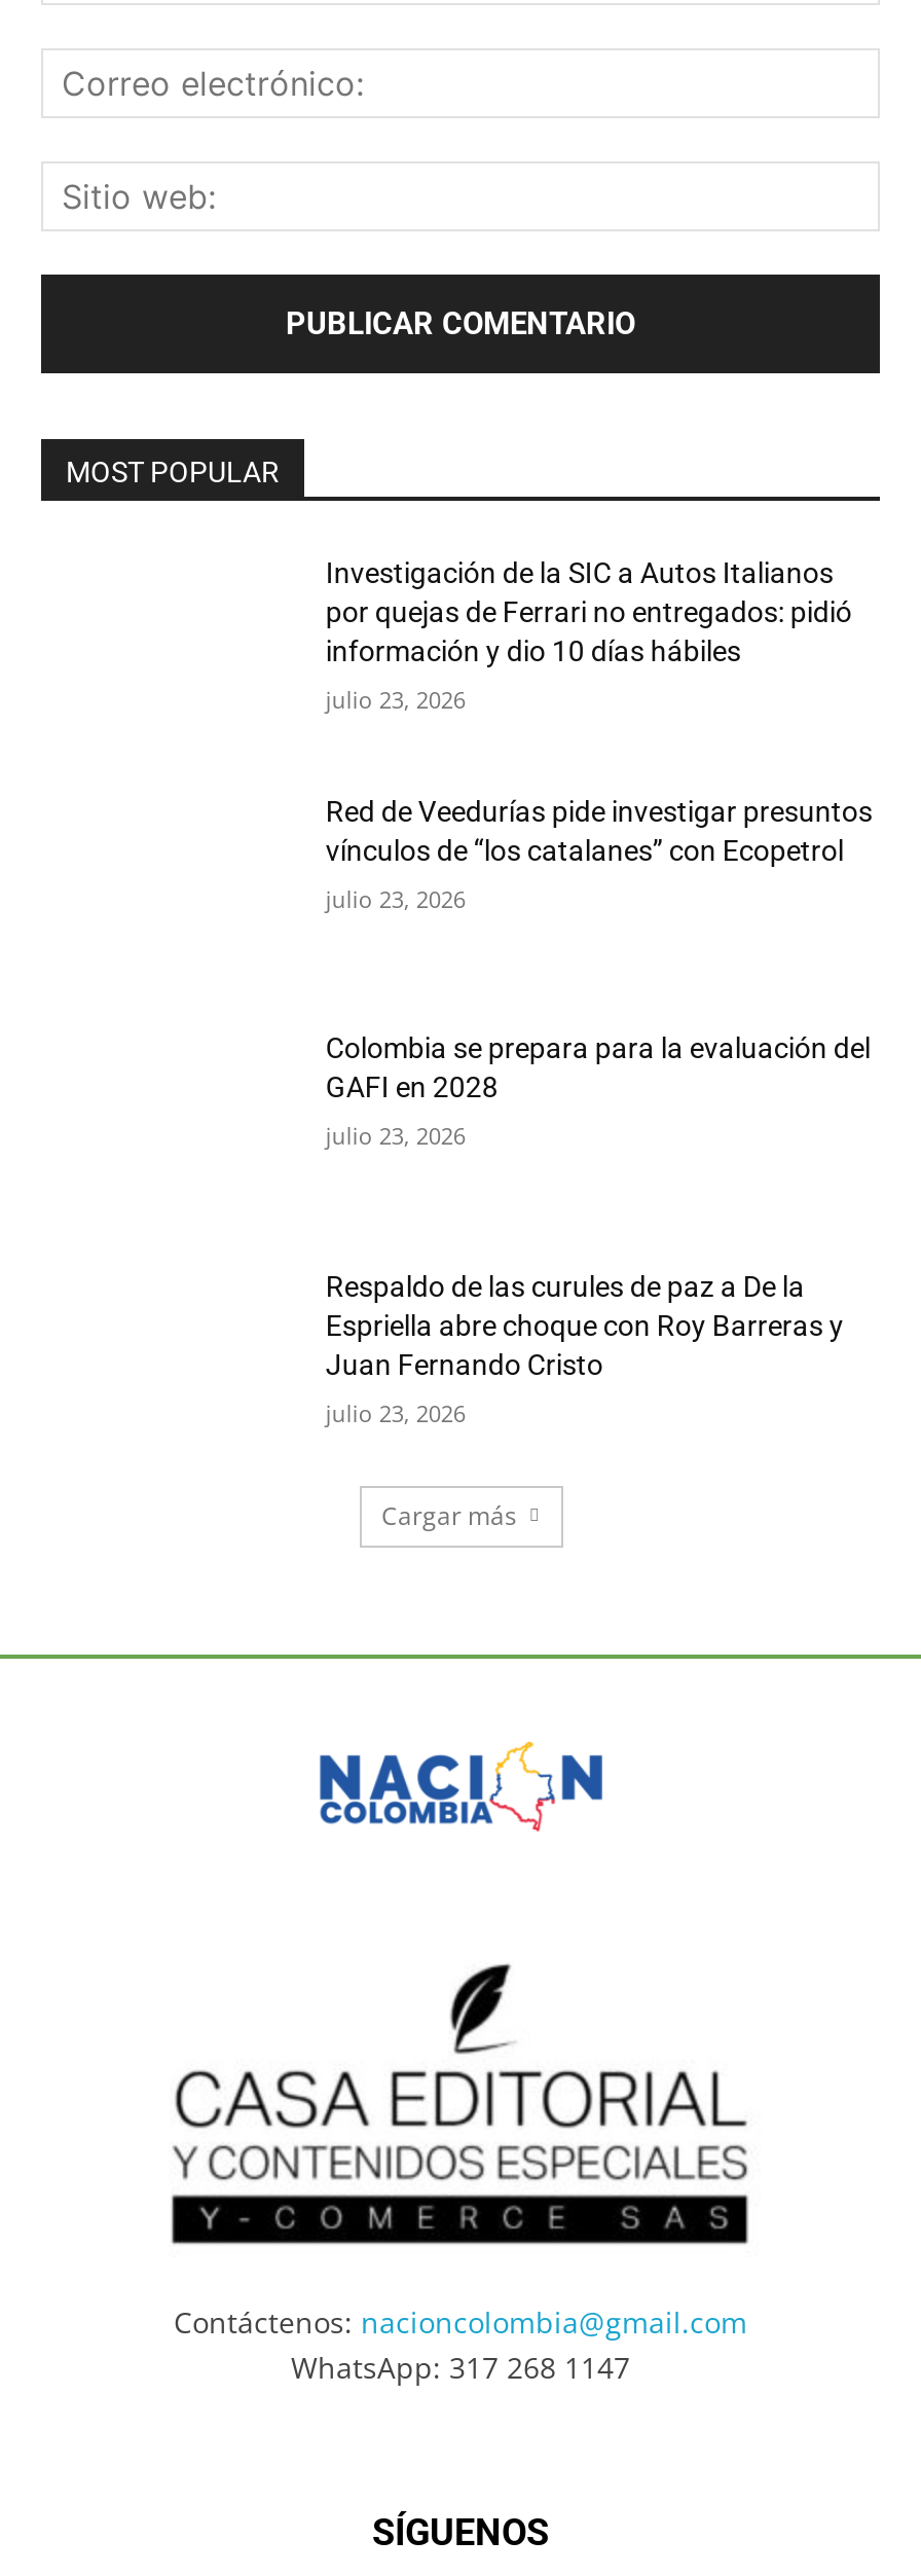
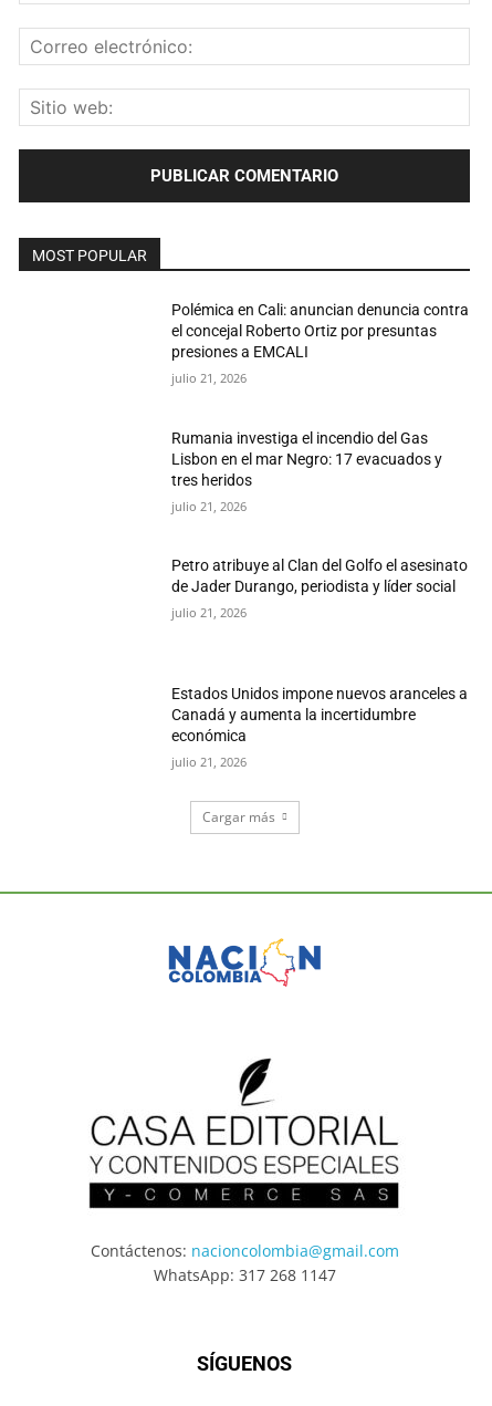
- Investigación de la SIC a Autos Italianos
- por quejas de Ferrari no entregados: pidió
- información y dio 10 días hábiles
+ Polémica en Cali: anuncian denuncia contra
+ el concejal Roberto Ortiz por presuntas
+ presiones a EMCALI

- julio 23, 2026
+ julio 21, 2026

- Red de Veedurías pide investigar presuntos
- vínculos de “los catalanes” con Ecopetrol
+ Rumania investiga el incendio del Gas
+ Lisbon en el mar Negro: 17 evacuados y
+ tres heridos

- julio 23, 2026
+ julio 21, 2026

- Colombia se prepara para la evaluación del
- GAFI en 2028
+ Petro atribuye al Clan del Golfo el asesinato
+ de Jader Durango, periodista y líder social

- julio 23, 2026
+ julio 21, 2026

- Respaldo de las curules de paz a De la
- Espriella abre choque con Roy Barreras y
- Juan Fernando Cristo
+ Estados Unidos impone nuevos aranceles a
+ Canadá y aumenta la incertidumbre
+ económica

- julio 23, 2026
+ julio 21, 2026
